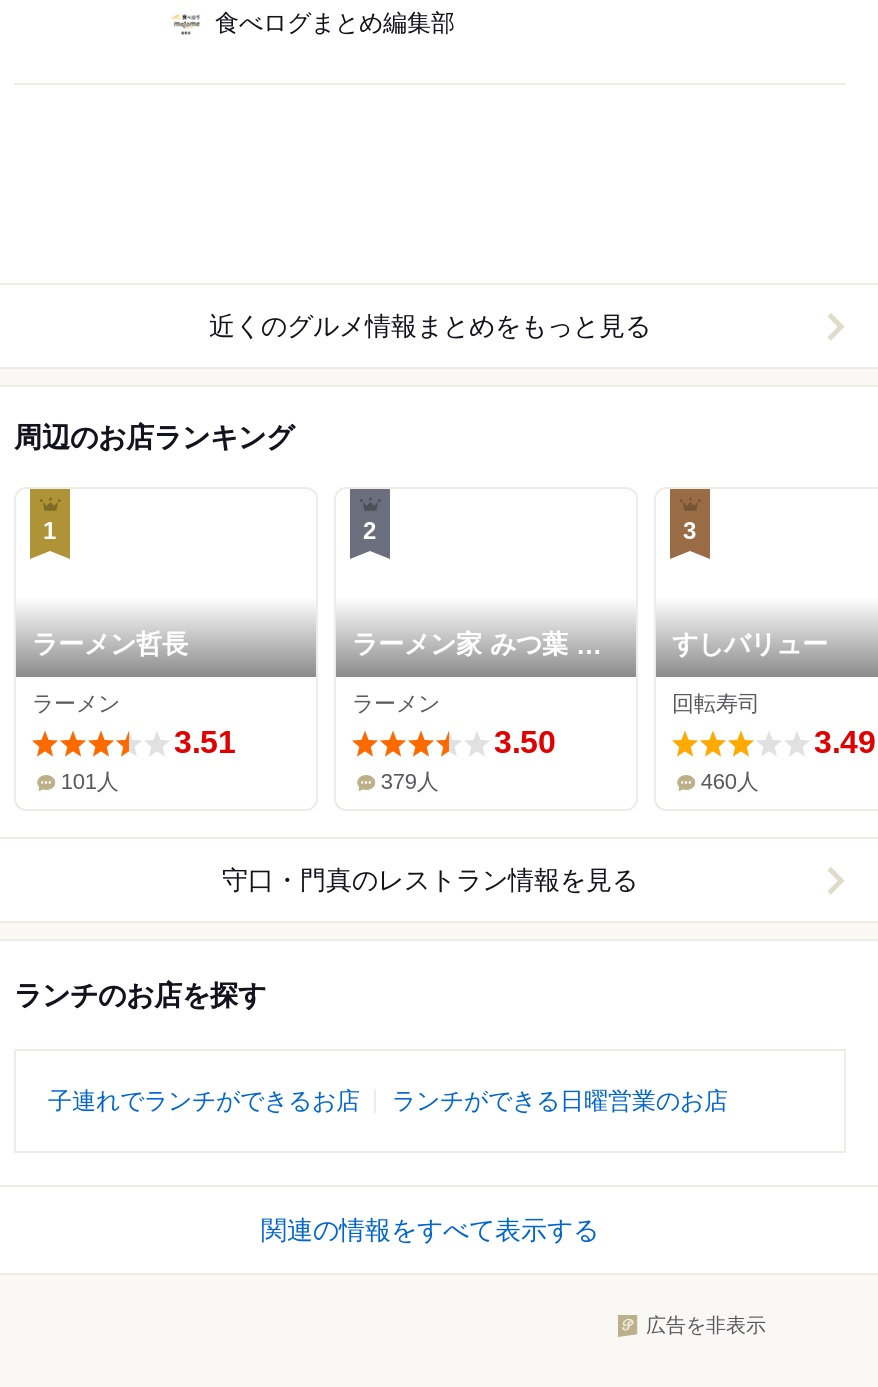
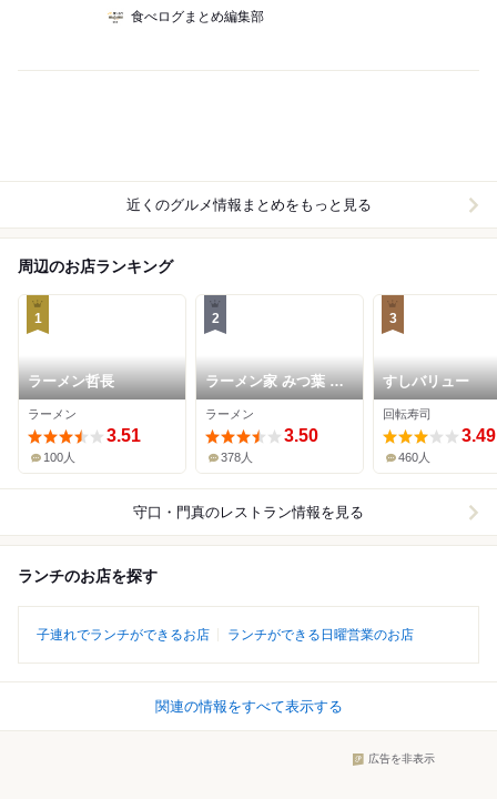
- 101人
+ 100人

- 379人
+ 378人
